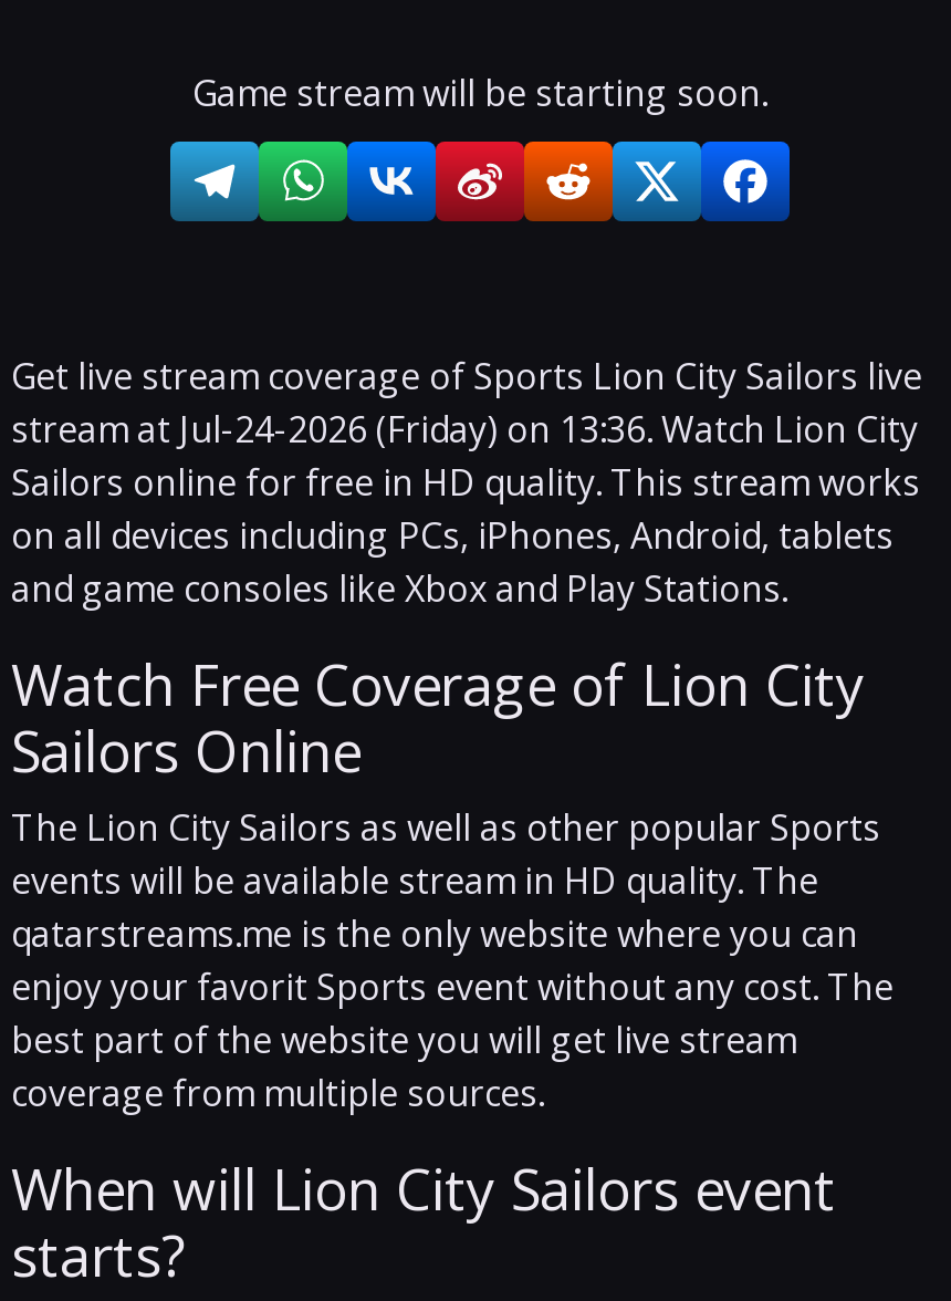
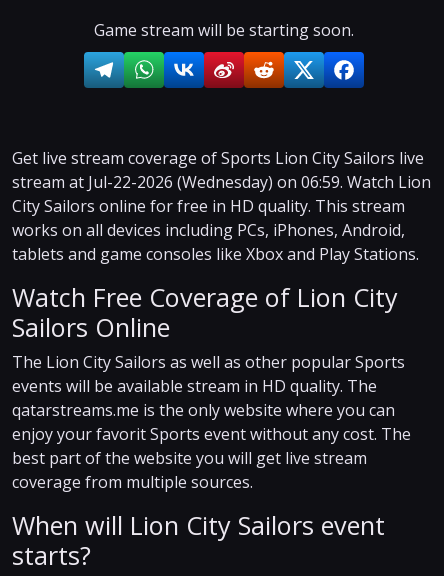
- stream at Jul-24-2026 (Friday) on 13:36. Watch Lion City
- Sailors online for free in HD quality. This stream works
- on all devices including PCs, iPhones, Android, tablets
- and game consoles like Xbox and Play Stations.
+ stream at Jul-22-2026 (Wednesday) on 06:59. Watch Lion
+ City Sailors online for free in HD quality. This stream
+ works on all devices including PCs, iPhones, Android,
+ tablets and game consoles like Xbox and Play Stations.
